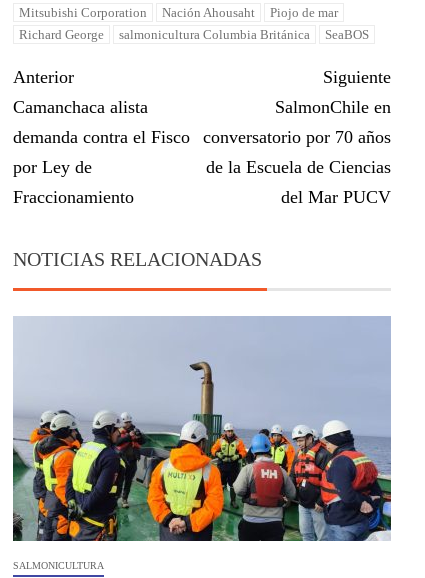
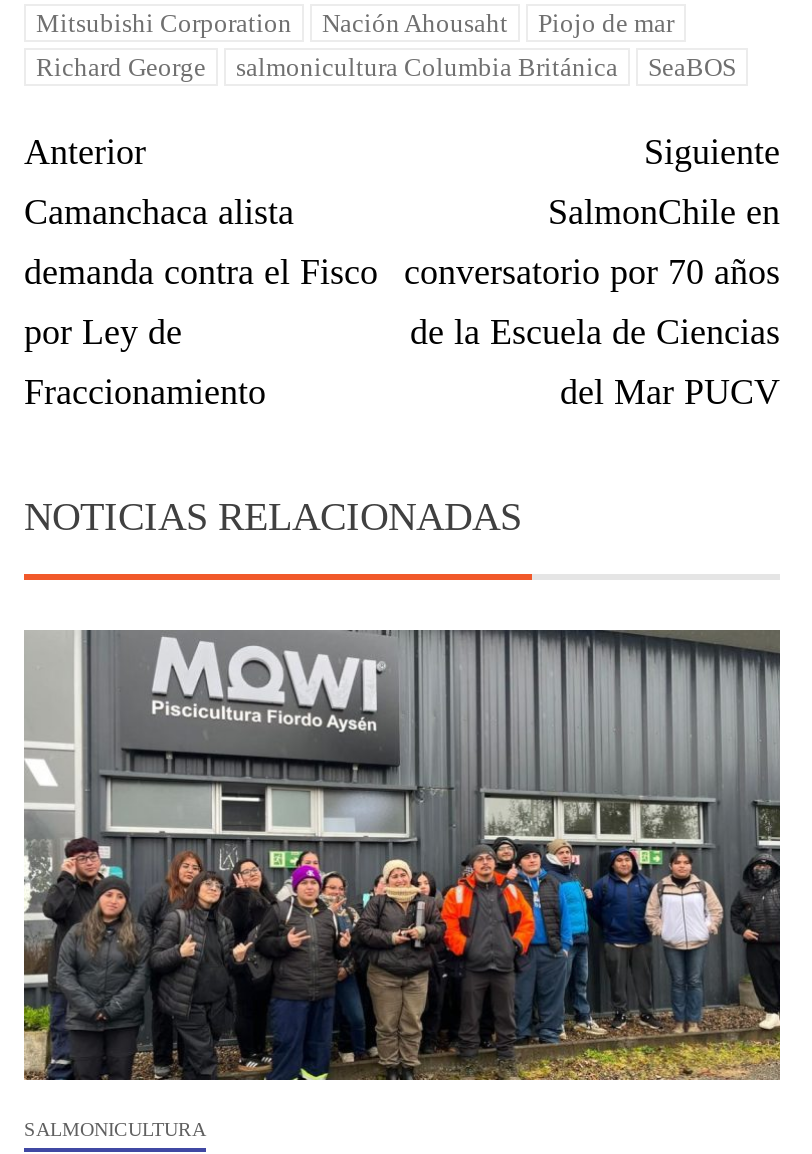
- [image]
+ [image]
